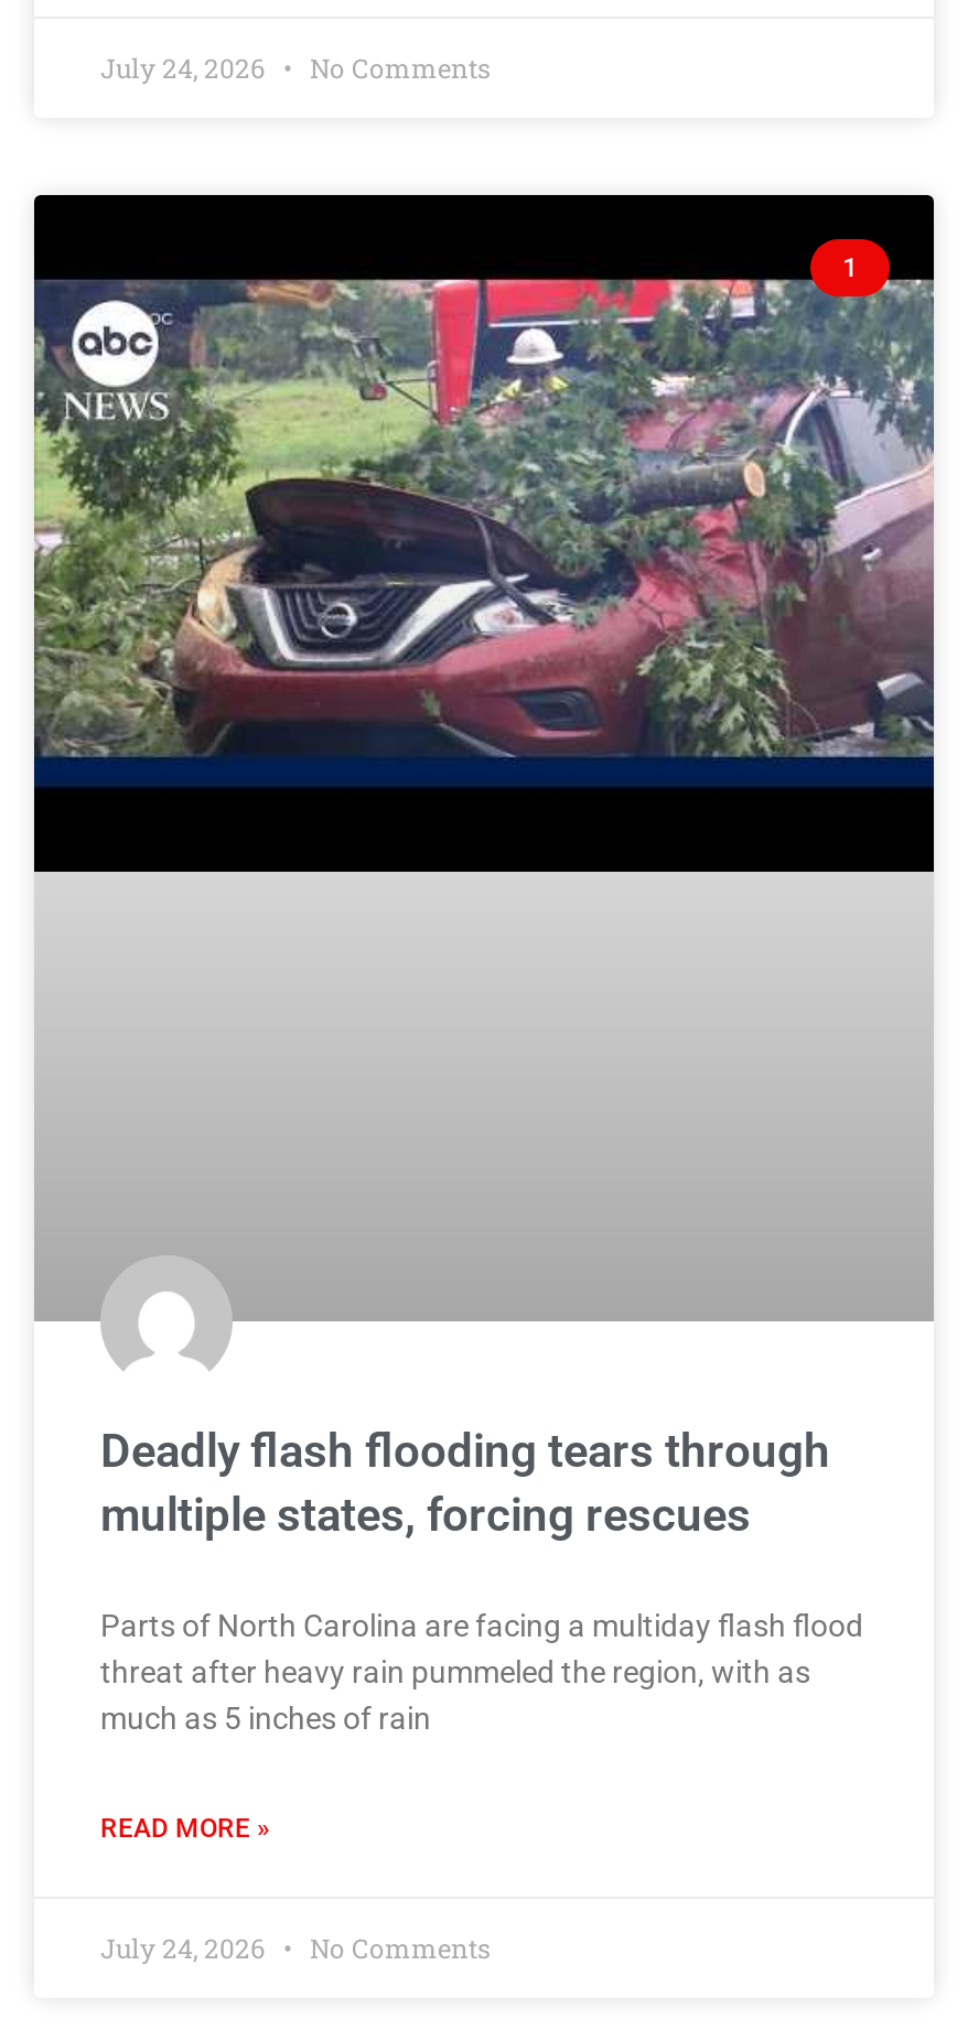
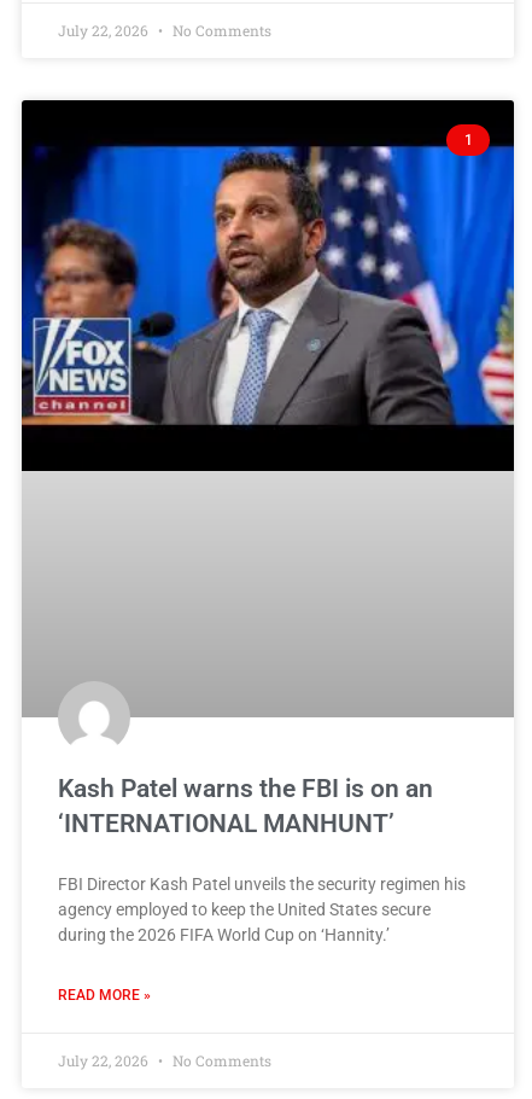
- July 24, 2026 No Comments
+ July 22, 2026 No Comments

- [image]
+ [image]

- Deadly flash flooding tears through
- multiple states, forcing rescues
+ Kash Patel warns the FBI is on an
+ ‘INTERNATIONAL MANHUNT’

- Parts of North Carolina are facing a multiday flash flood
- threat after heavy rain pummeled the region, with as
- much as 5 inches of rain
+ FBI Director Kash Patel unveils the security regimen his
+ agency employed to keep the United States secure
+ during the 2026 FIFA World Cup on ‘Hannity.’

- July 24, 2026 No Comments
+ July 22, 2026 No Comments
